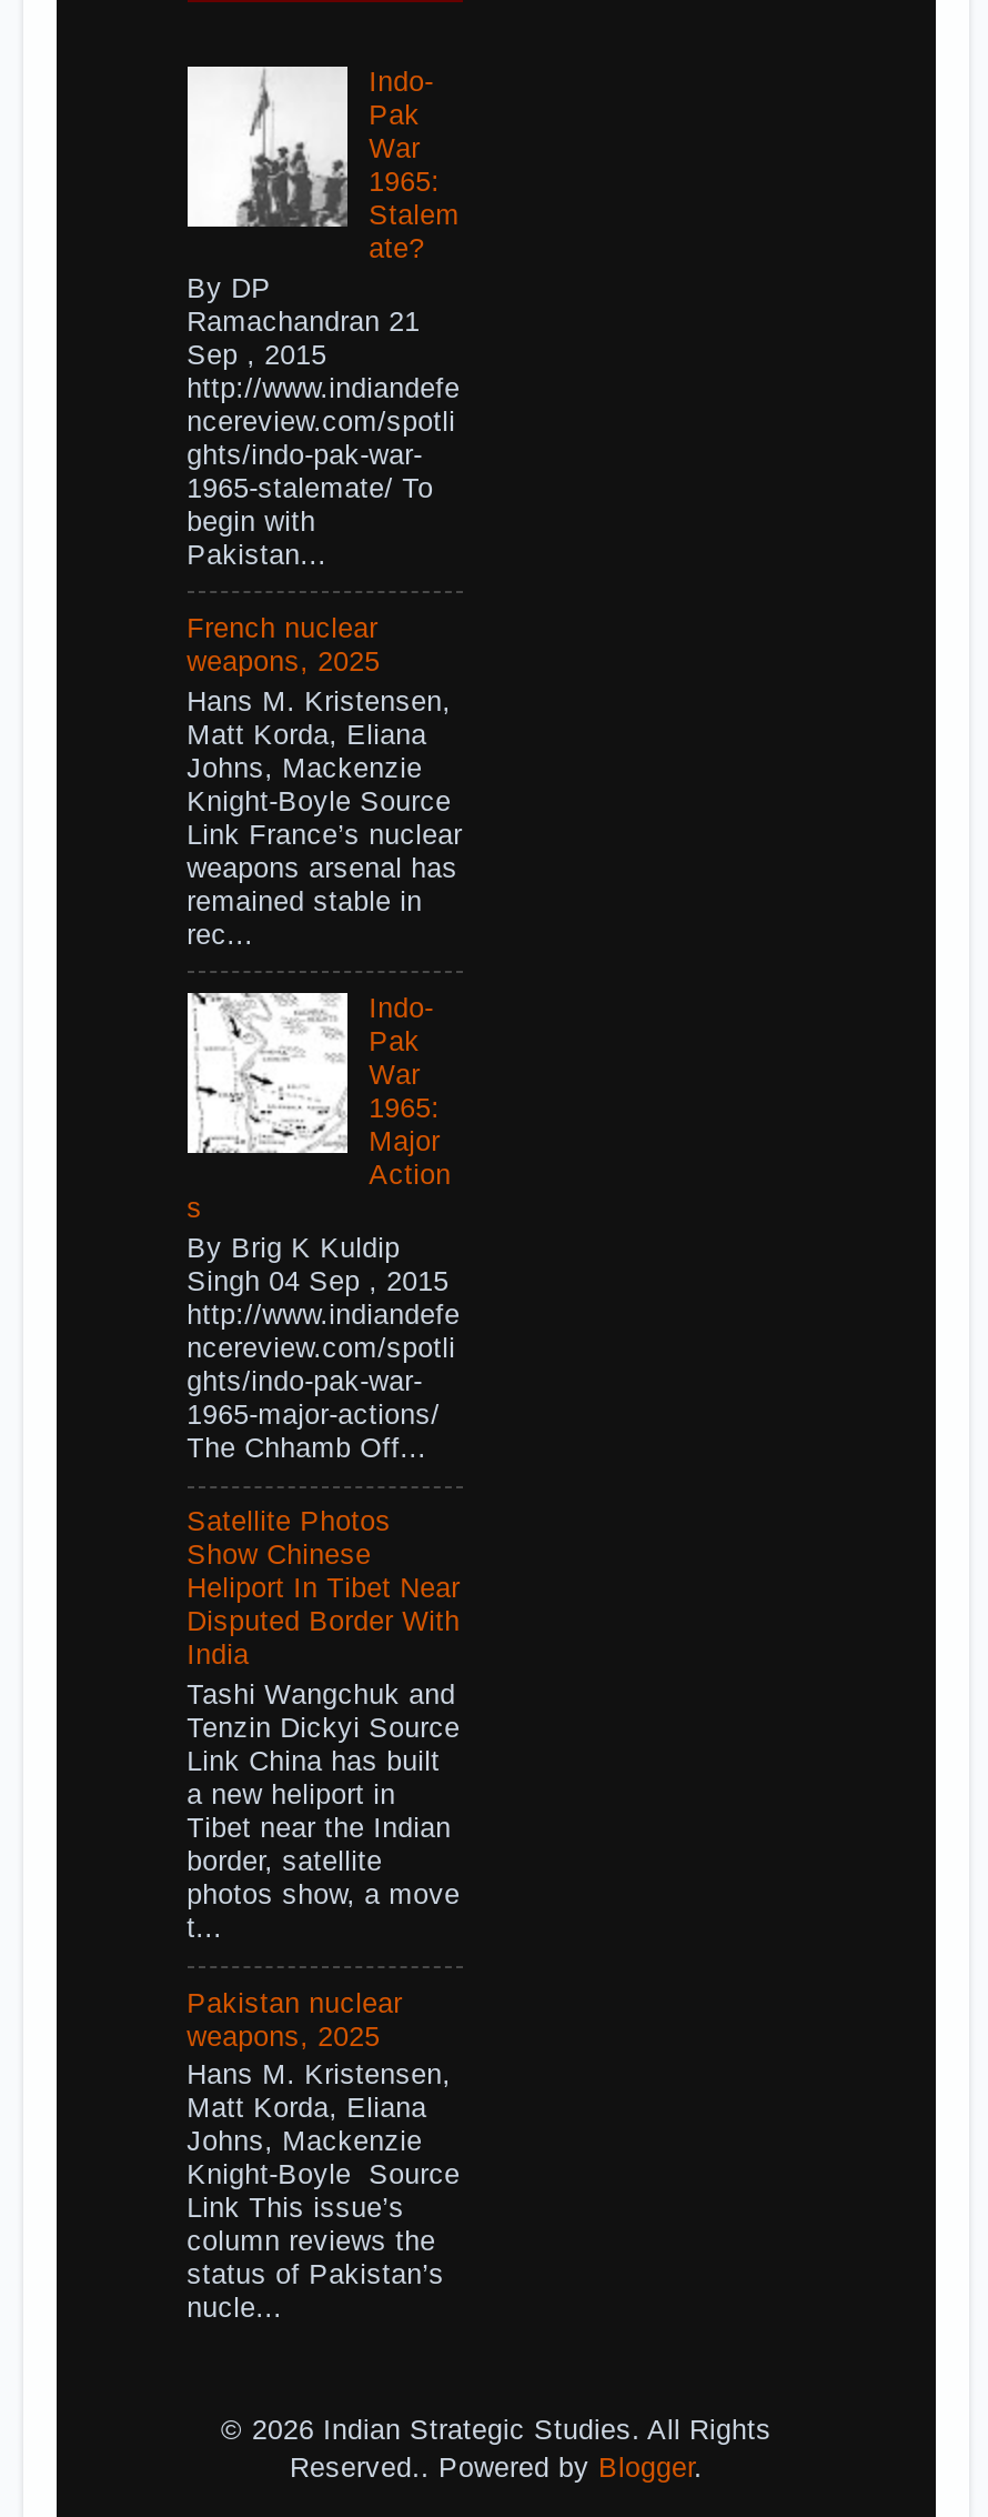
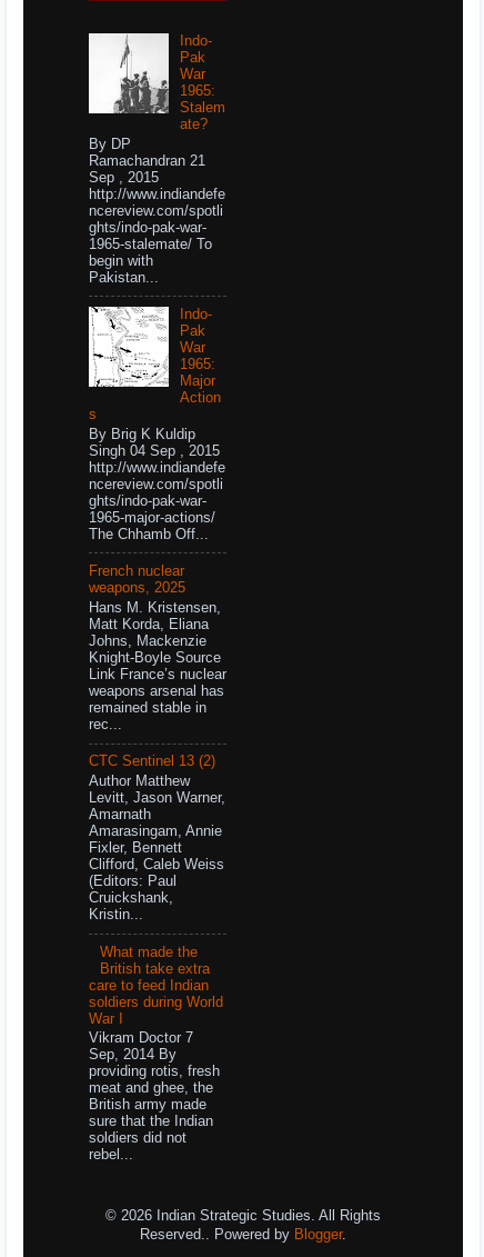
moved down: French nuclear

- weapons, 2025
- Hans M. Kristensen,
- Matt Korda, Eliana
- Johns, Mackenzie
- Knight-Boyle Source

moved down: Link France’s nuclear | weapons arsenal has | remained stable in | rec...

moved up: Indo- | Pak | War | ... | 1965-major-actions/ | The Chhamb Off...

- Satellite Photos
- Show Chinese
- Heliport In Tibet Near
- Disputed Border With
- India
- Tashi Wangchuk and
- Tenzin Dickyi Source
- Link China has built
- a new heliport in
- Tibet near the Indian
- border, satellite
- photos show, a move
- t...
- Pakistan nuclear

moved up: weapons, 2025 | Hans M. Kristensen, | Matt Korda, Eliana | Johns, Mackenzie | Knight-Boyle Source

- Link This issue’s
- column reviews the
- status of Pakistan’s
- nucle...
+ CTC Sentinel 13 (2)
+ Author Matthew
+ Levitt, Jason Warner,
+ Amarnath
+ Amarasingam, Annie
+ Fixler, Bennett
+ Clifford, Caleb Weiss
+ (Editors: Paul
+ Cruickshank,
+ Kristin...
+ What made the
+ British take extra
+ care to feed Indian
+ soldiers during World
+ War I
+ Vikram Doctor 7
+ Sep, 2014 By
+ providing rotis, fresh
+ meat and ghee, the
+ British army made
+ sure that the Indian
+ soldiers did not
+ rebel...
